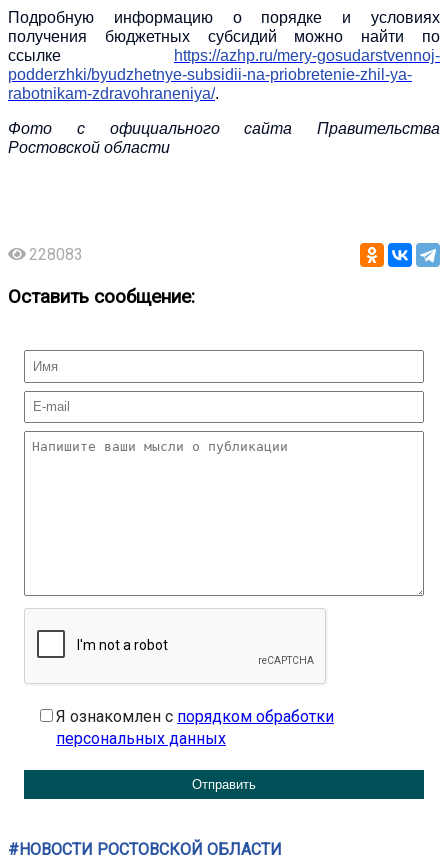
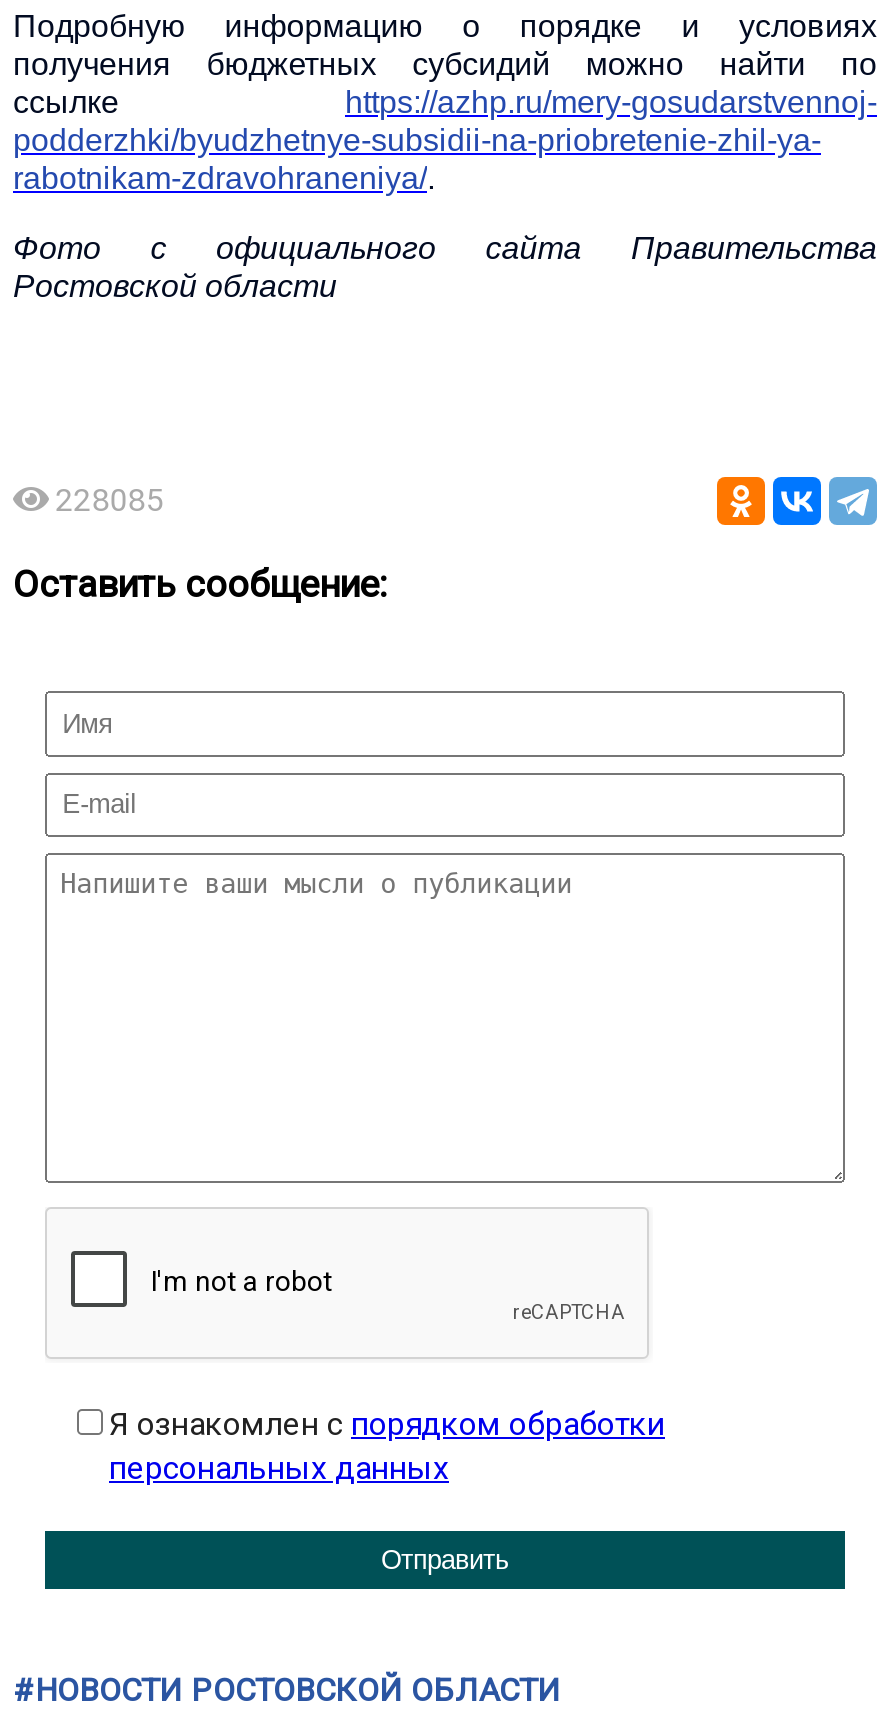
- 228083
+ 228085
